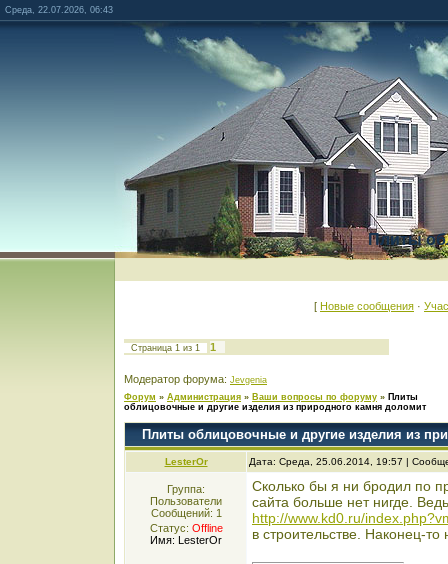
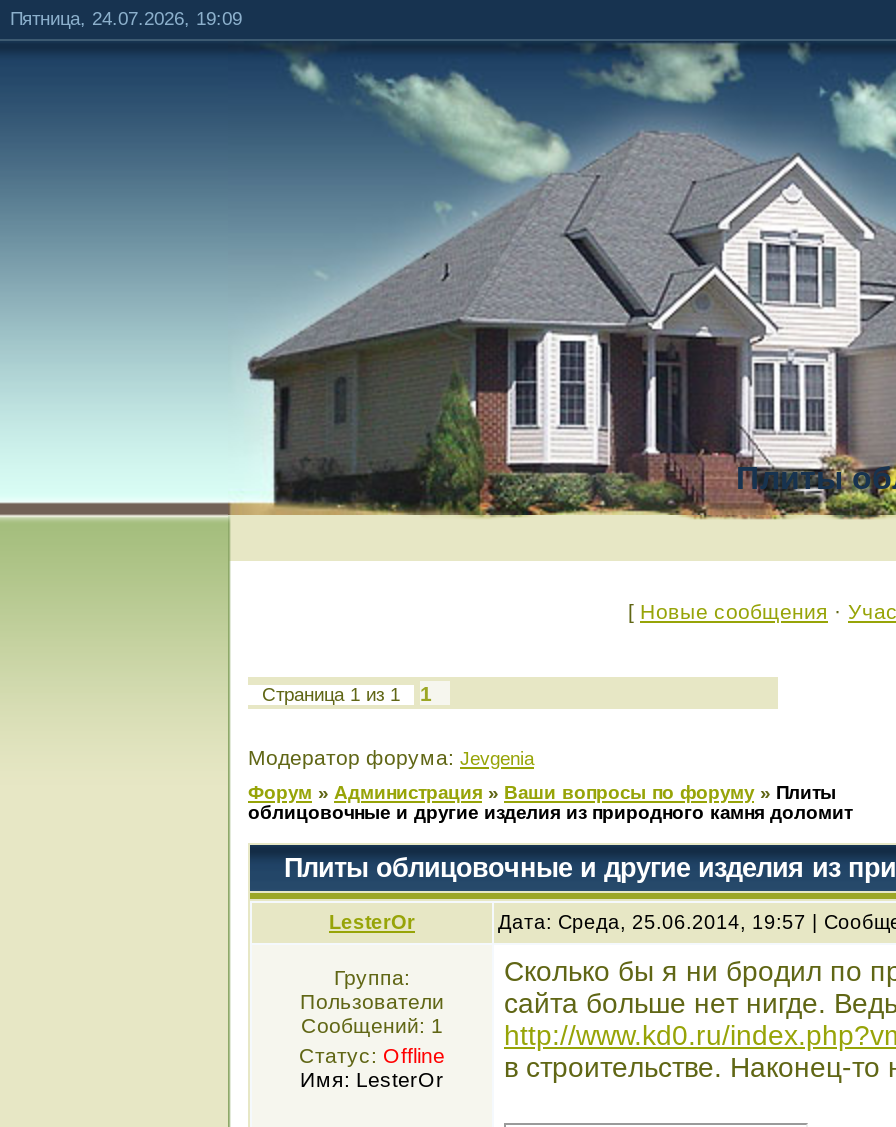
- Среда, 22.07.2026, 06:43
+ Пятница, 24.07.2026, 19:09
